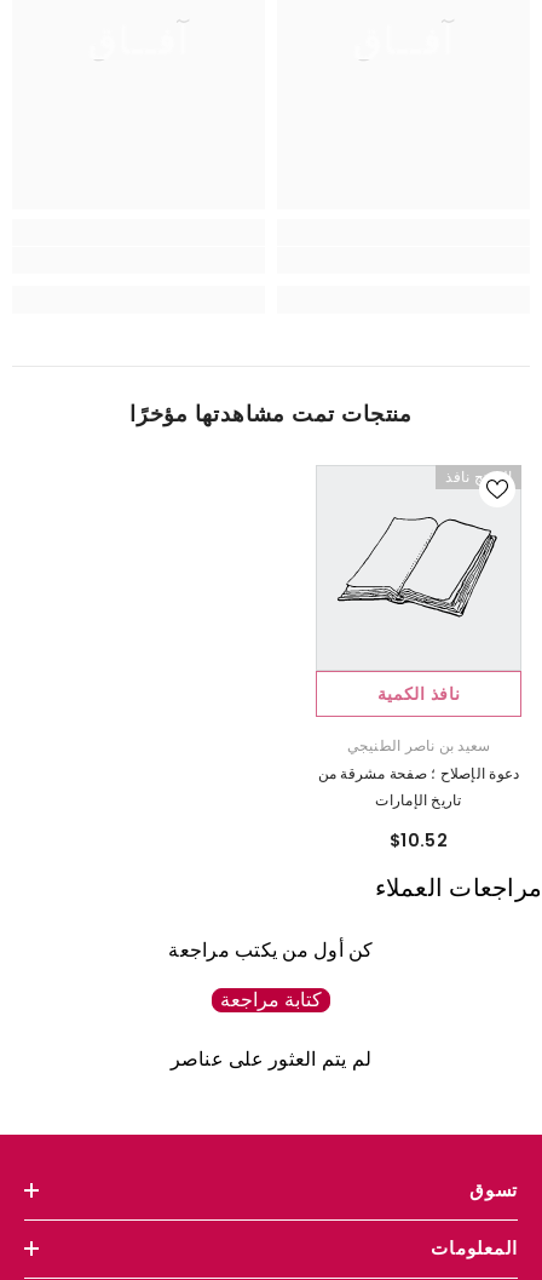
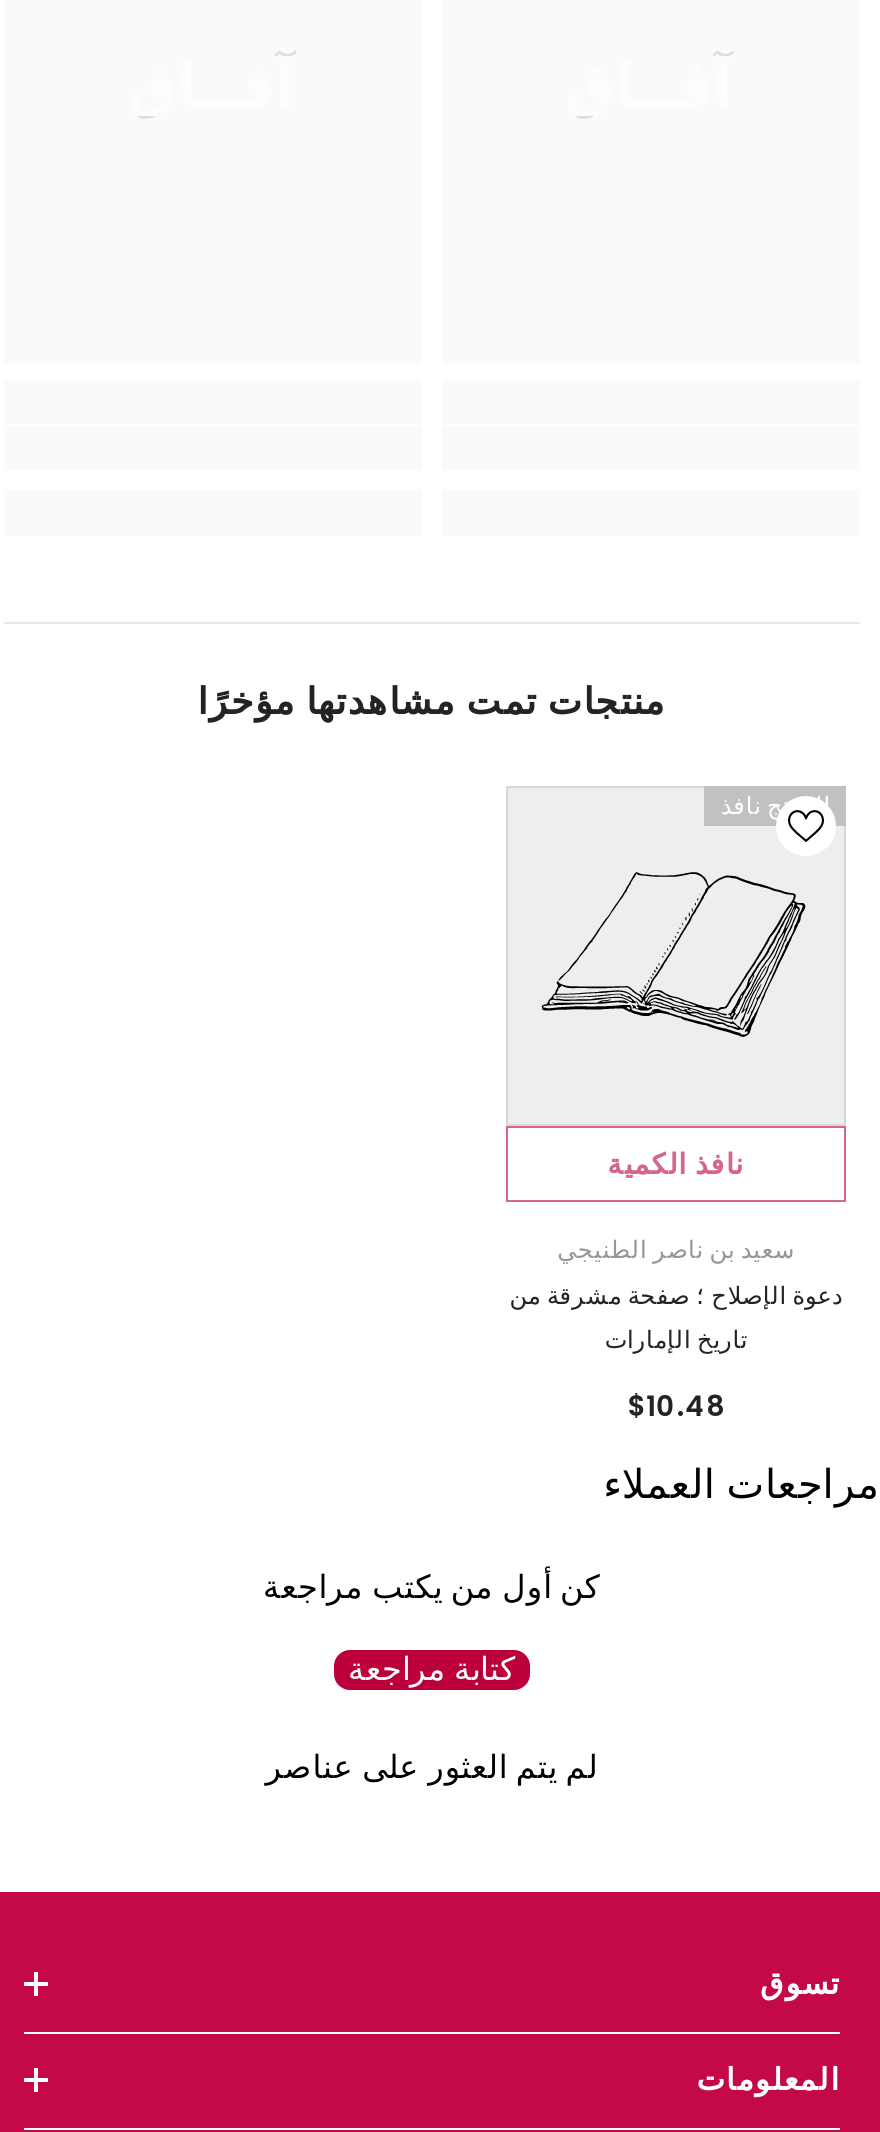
- $10.52
+ $10.48
